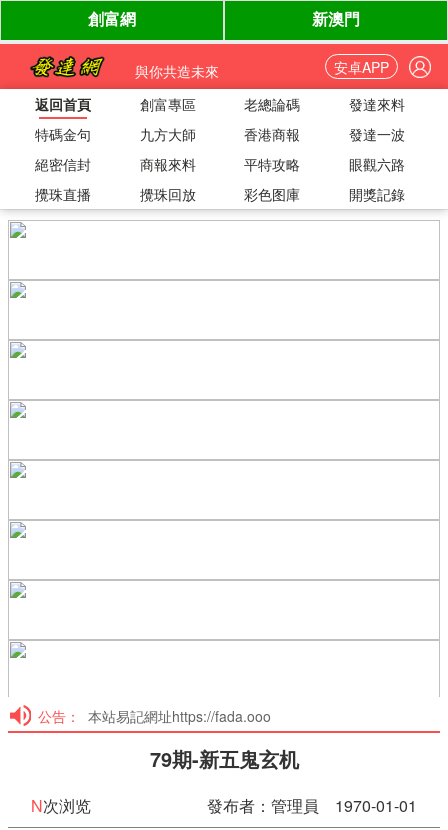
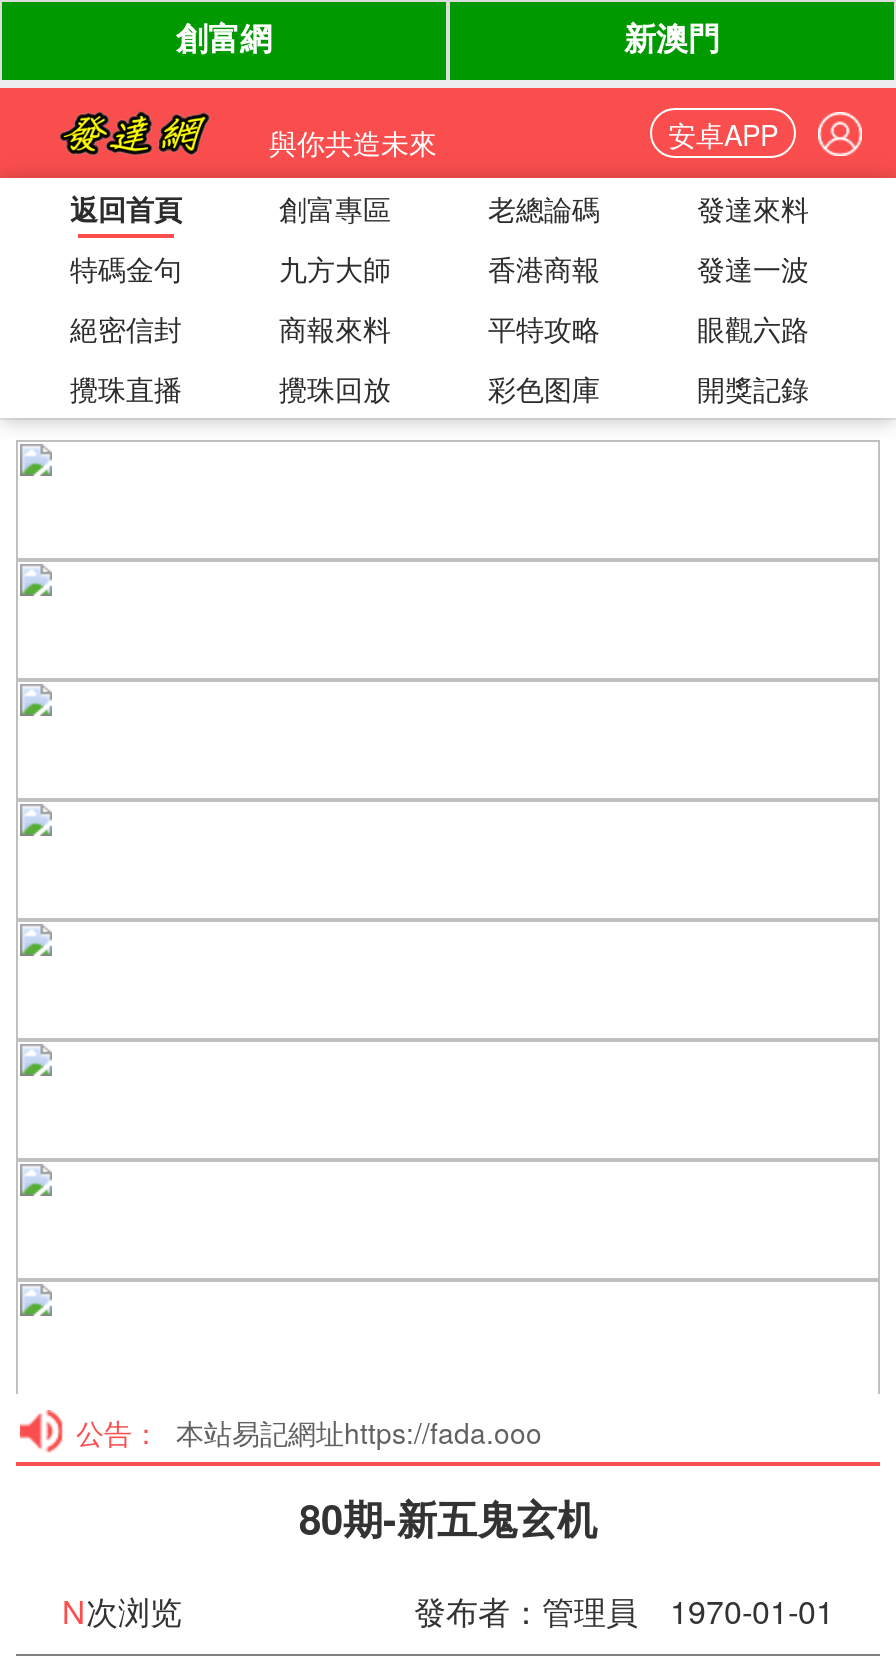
- 79期-新五鬼玄机
+ 80期-新五鬼玄机
